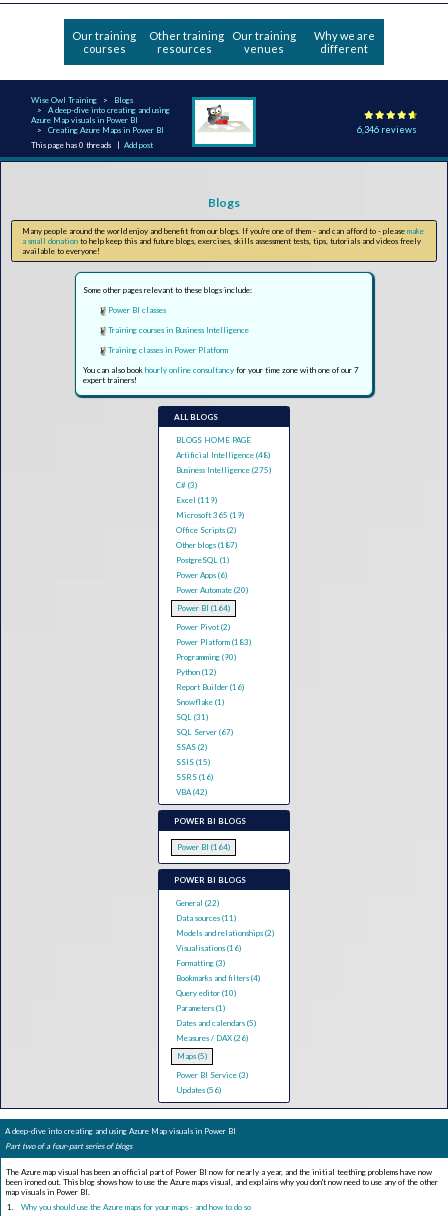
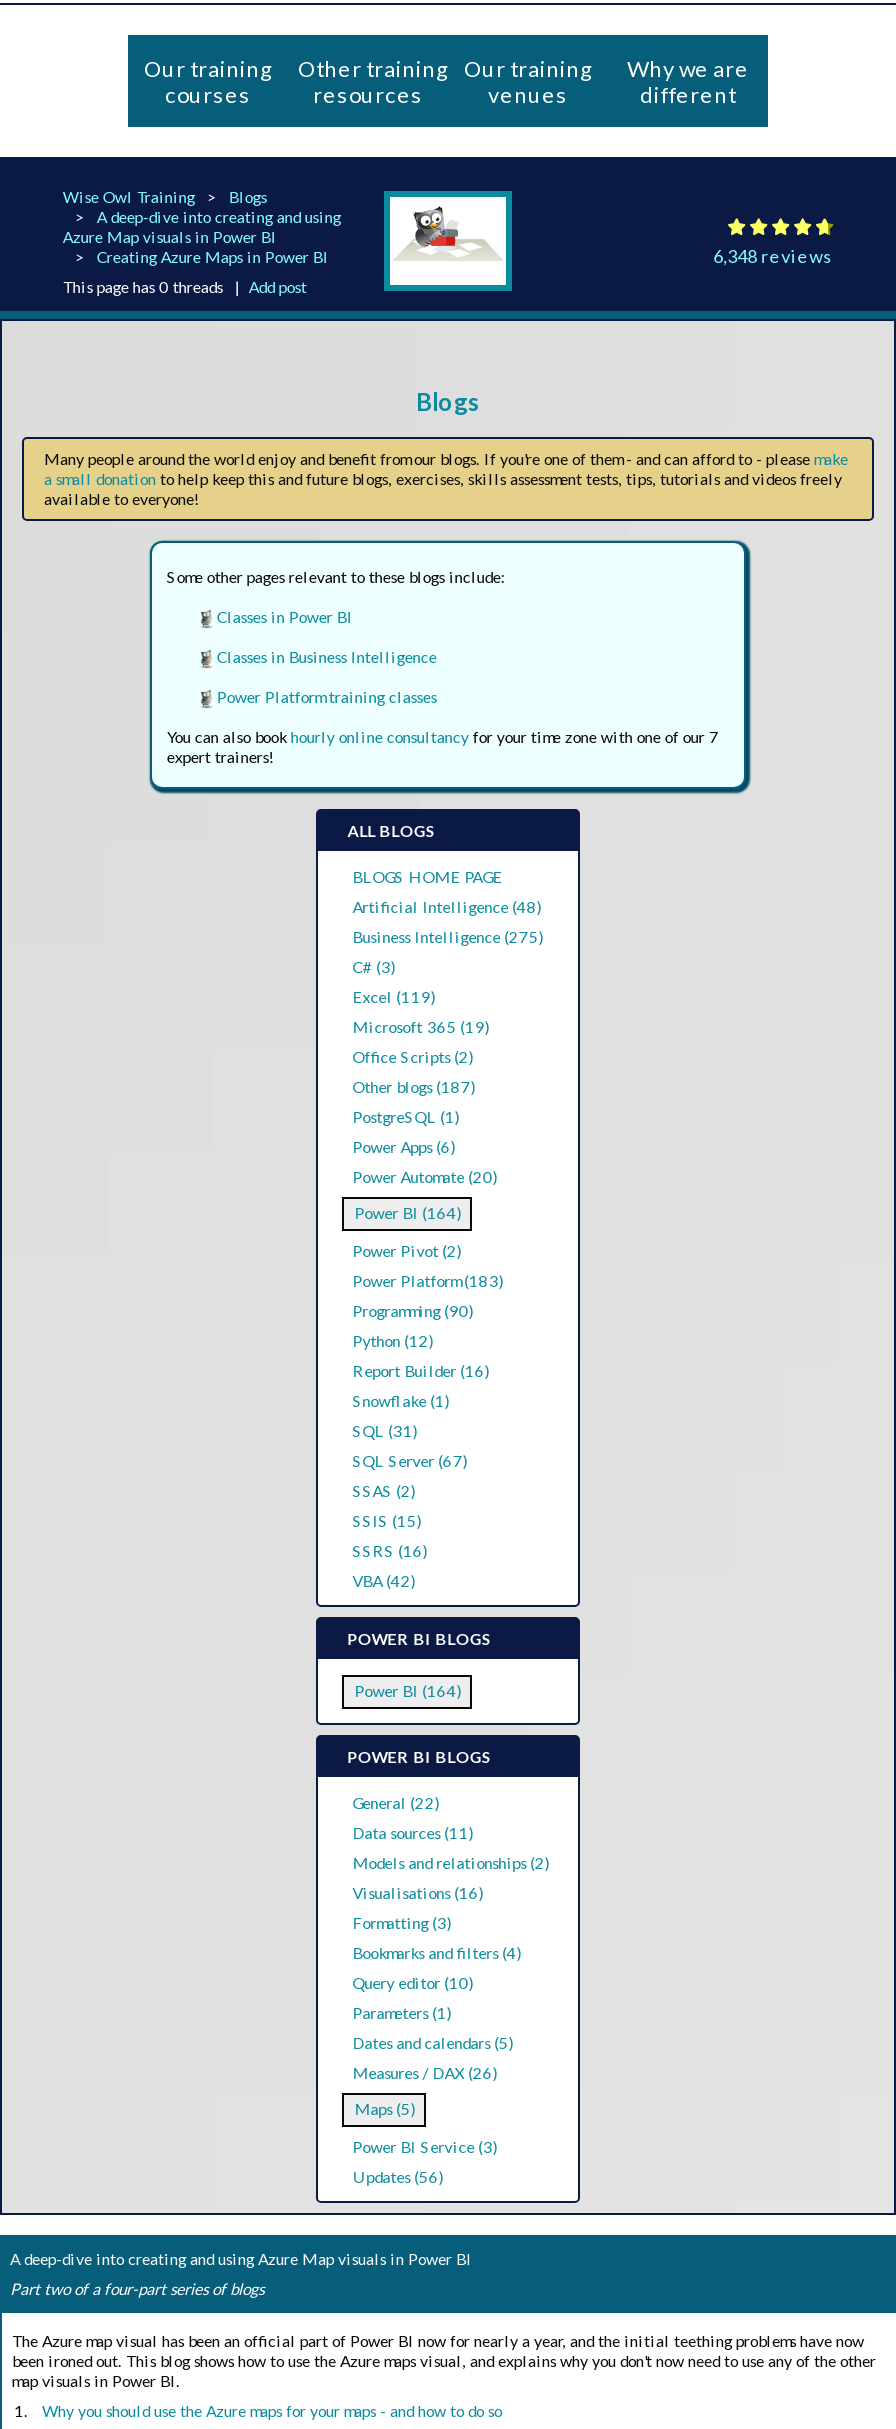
- 6,346 reviews
+ 6,348 reviews

- Power BI classes
+ Classes in Power BI

- Training courses in Business Intelligence
+ Classes in Business Intelligence

- Training classes in Power Platform
+ Power Platform training classes
